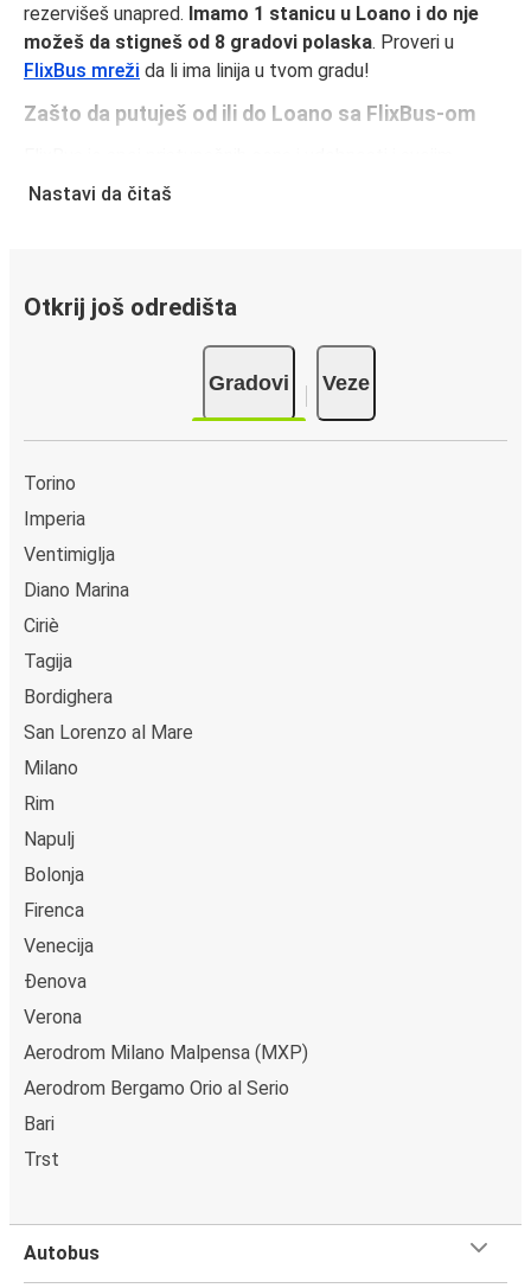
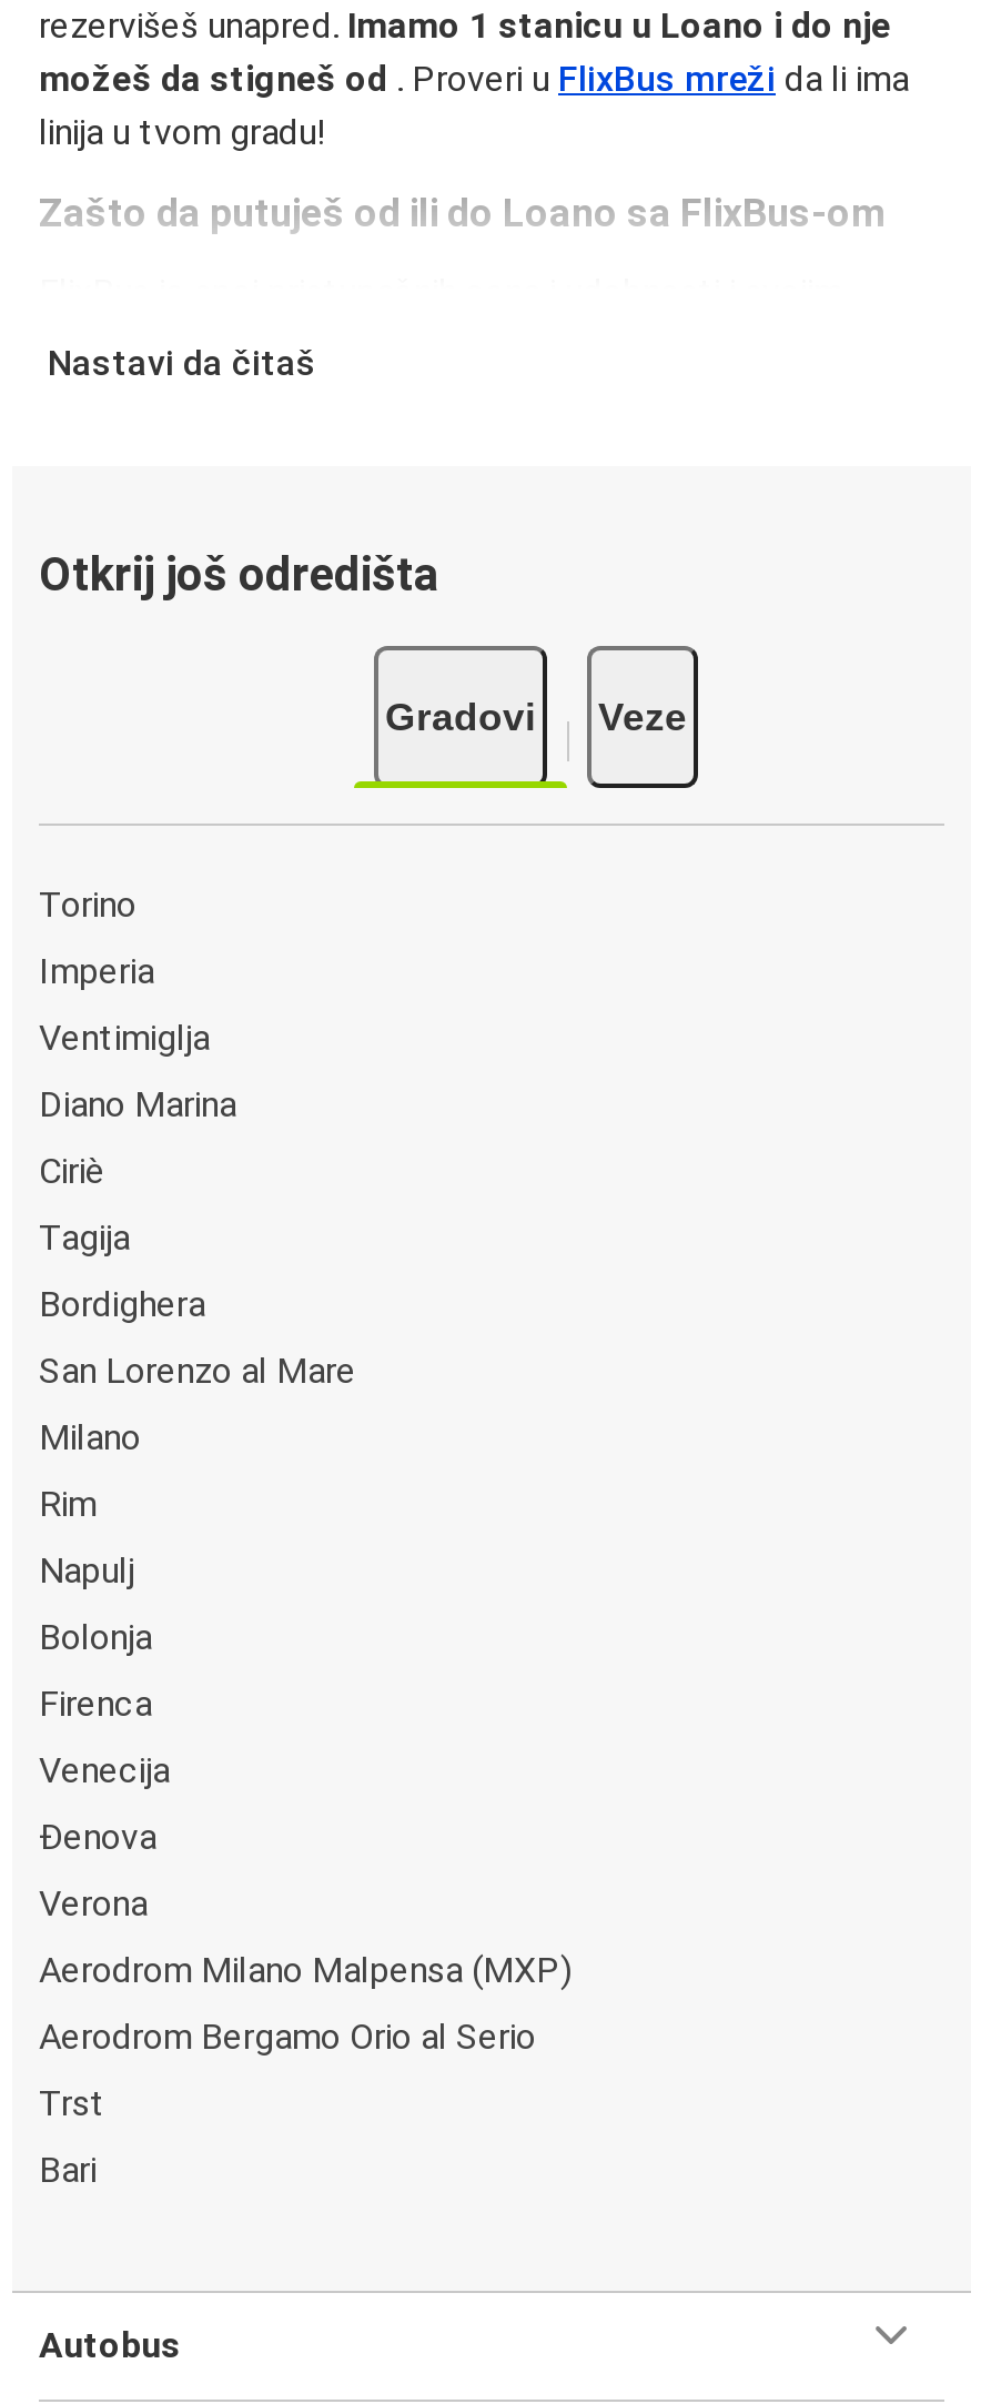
- možeš da stigneš od 8 gradovi polaska. Proveri u
- FlixBus mreži da li ima linija u tvom gradu!
+ možeš da stigneš od. Proveri u FlixBus mreži da li ima
+ linija u tvom gradu!

moved down: Bari

moved up: Trst
